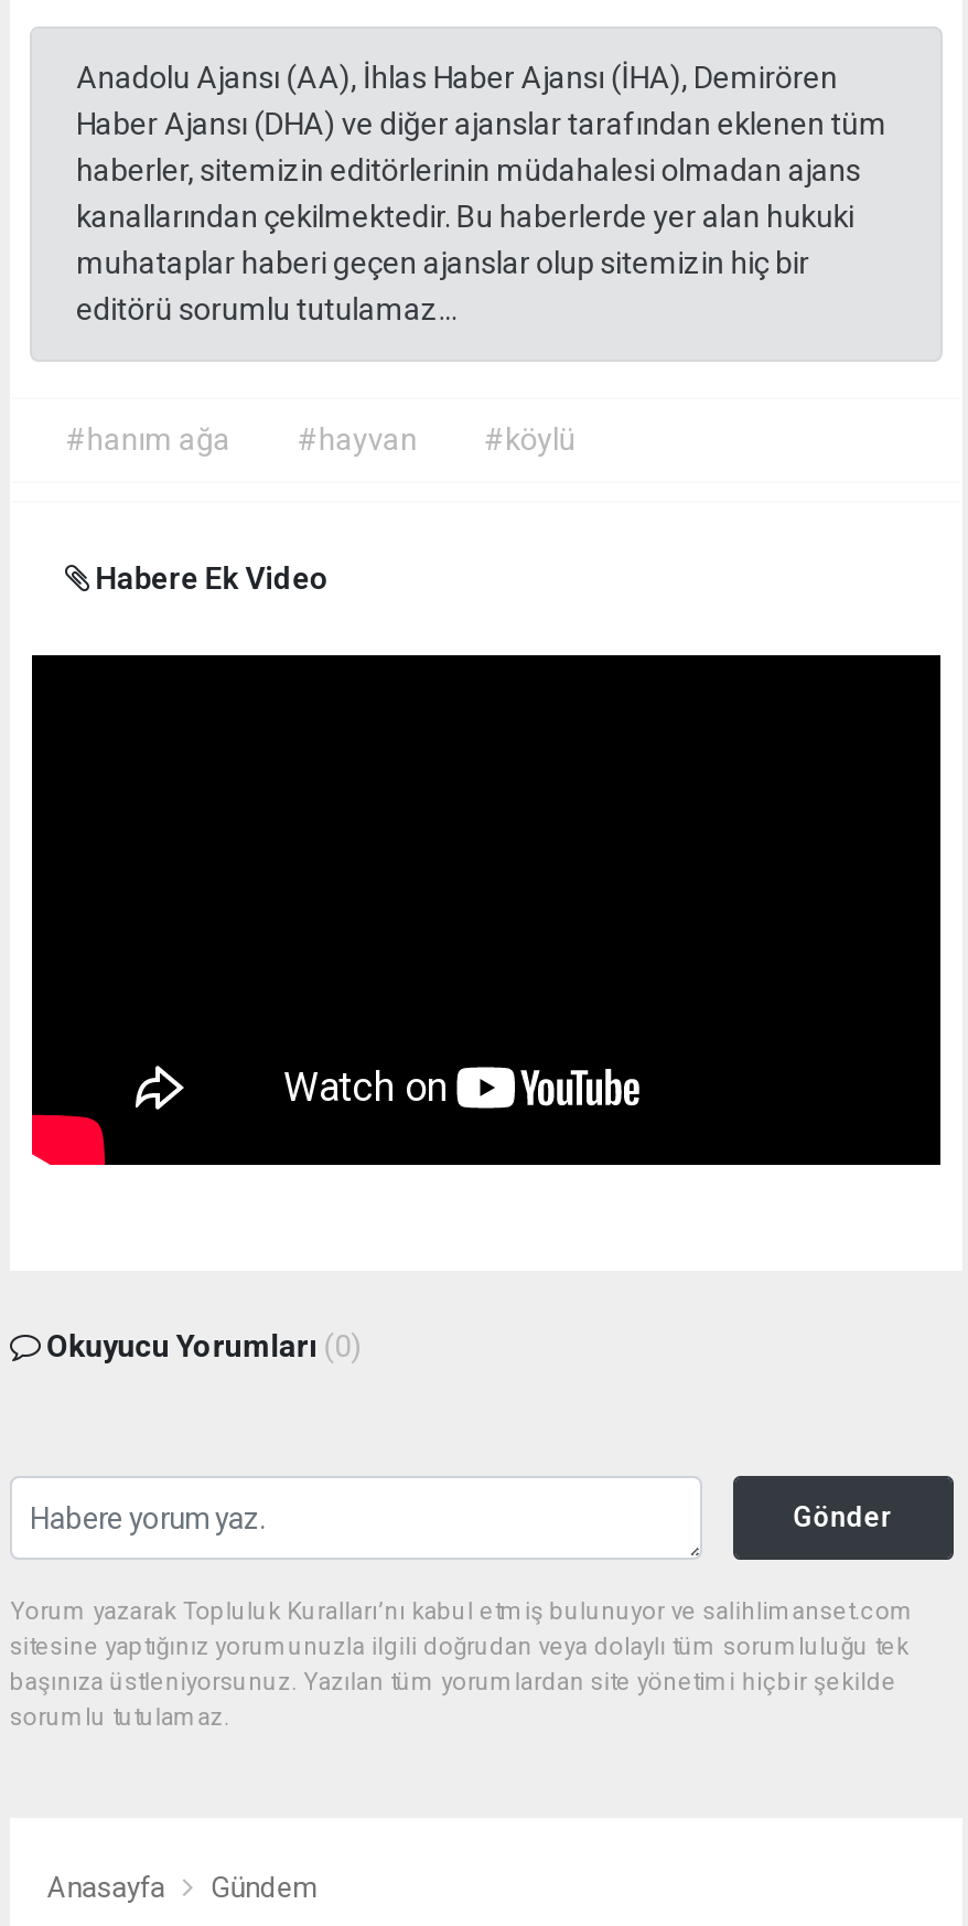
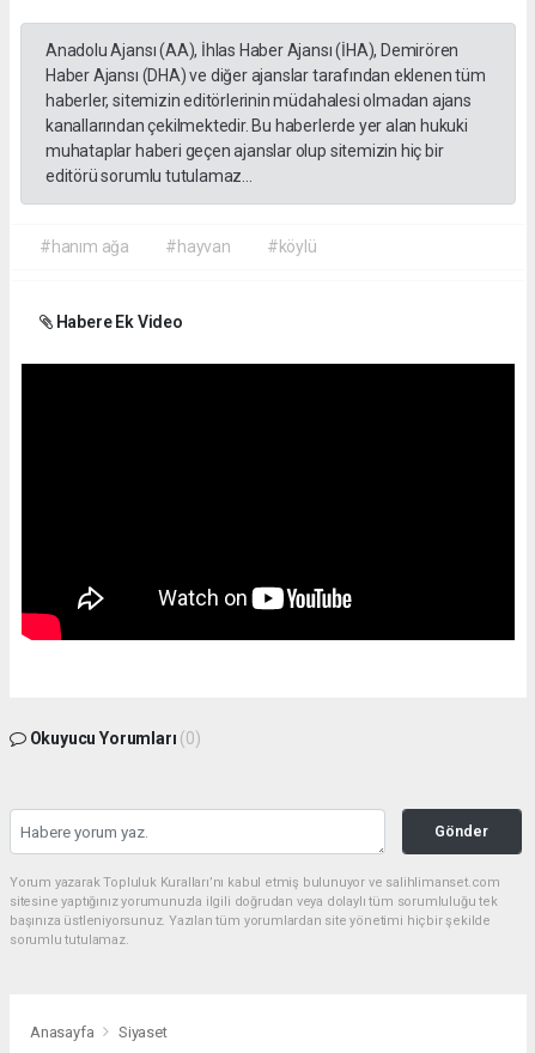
- Gündem
+ Siyaset
